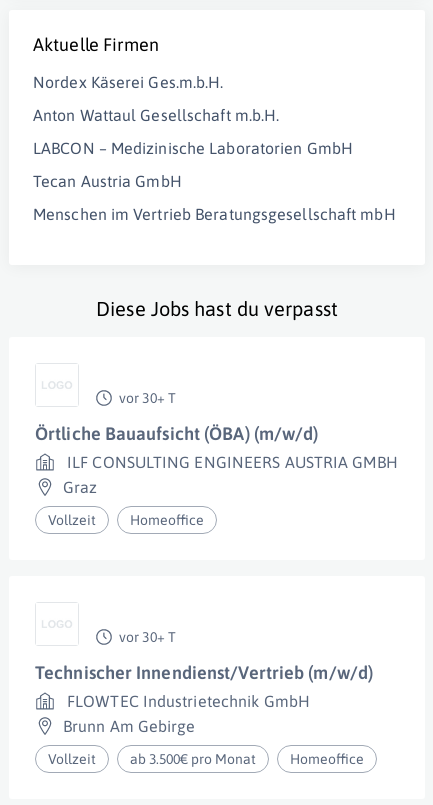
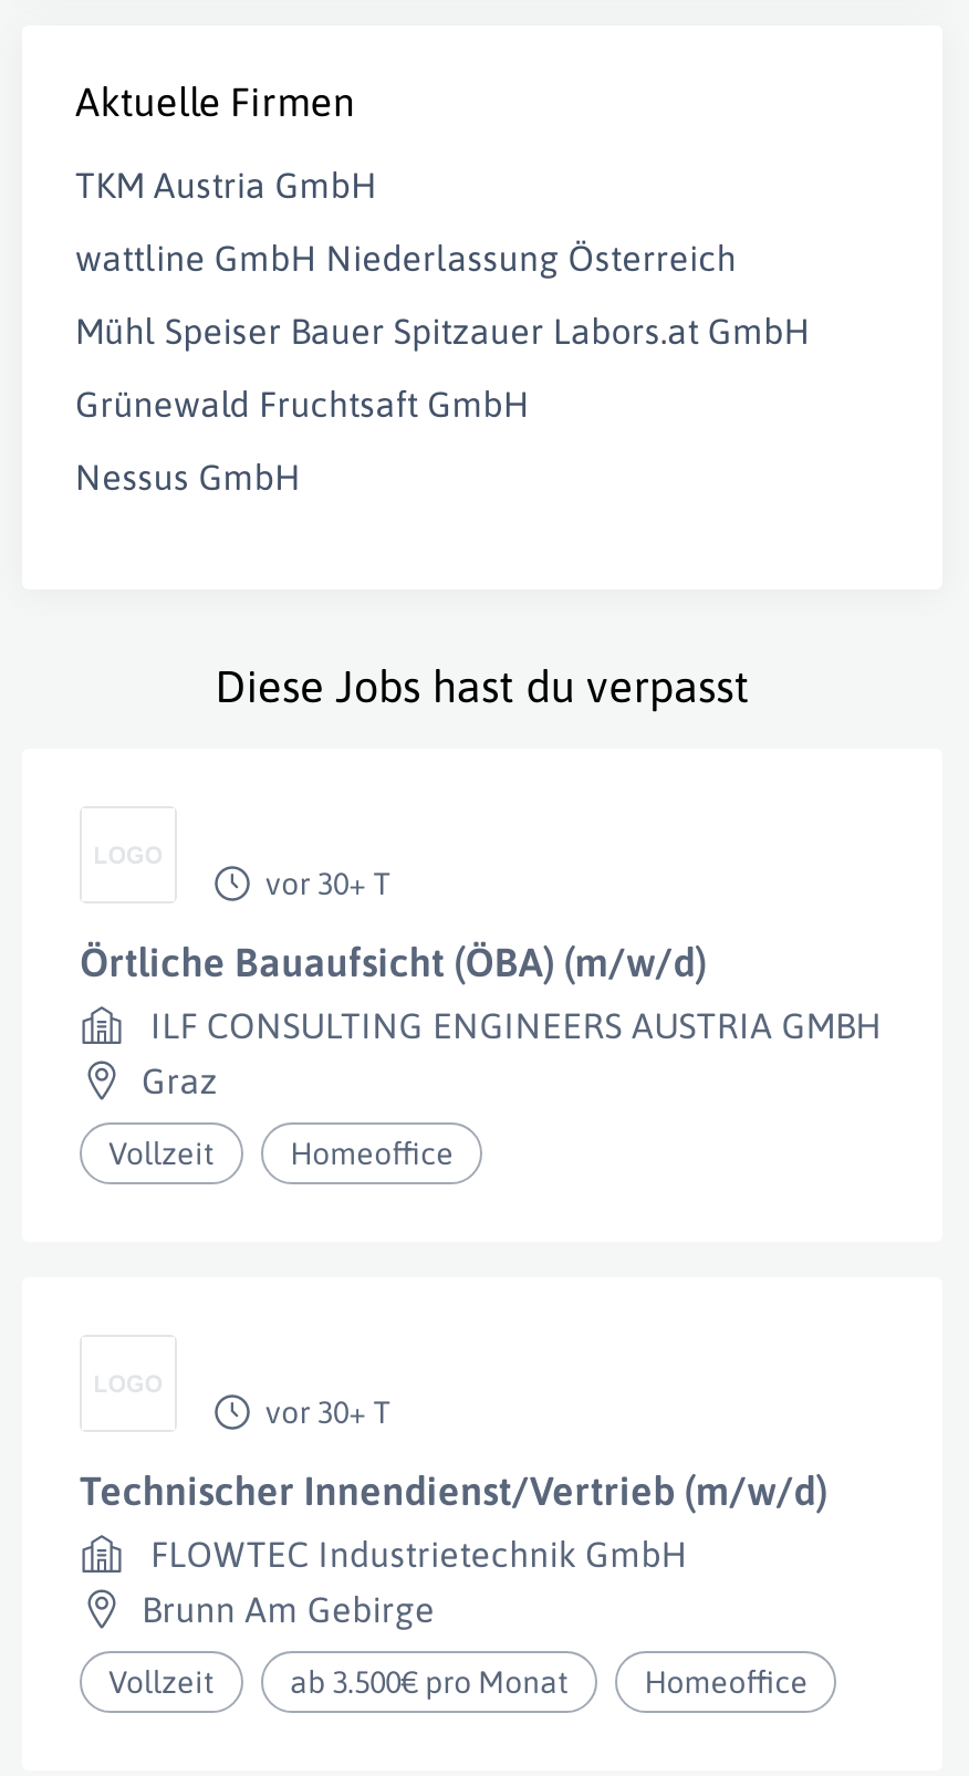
- Nordex Käserei Ges.m.b.H.
+ TKM Austria GmbH

- Anton Wattaul Gesellschaft m.b.H.
+ wattline GmbH Niederlassung Österreich

- LABCON – Medizinische Laboratorien GmbH
+ Mühl Speiser Bauer Spitzauer Labors.at GmbH

- Tecan Austria GmbH
+ Grünewald Fruchtsaft GmbH

- Menschen im Vertrieb Beratungsgesellschaft mbH
+ Nessus GmbH
